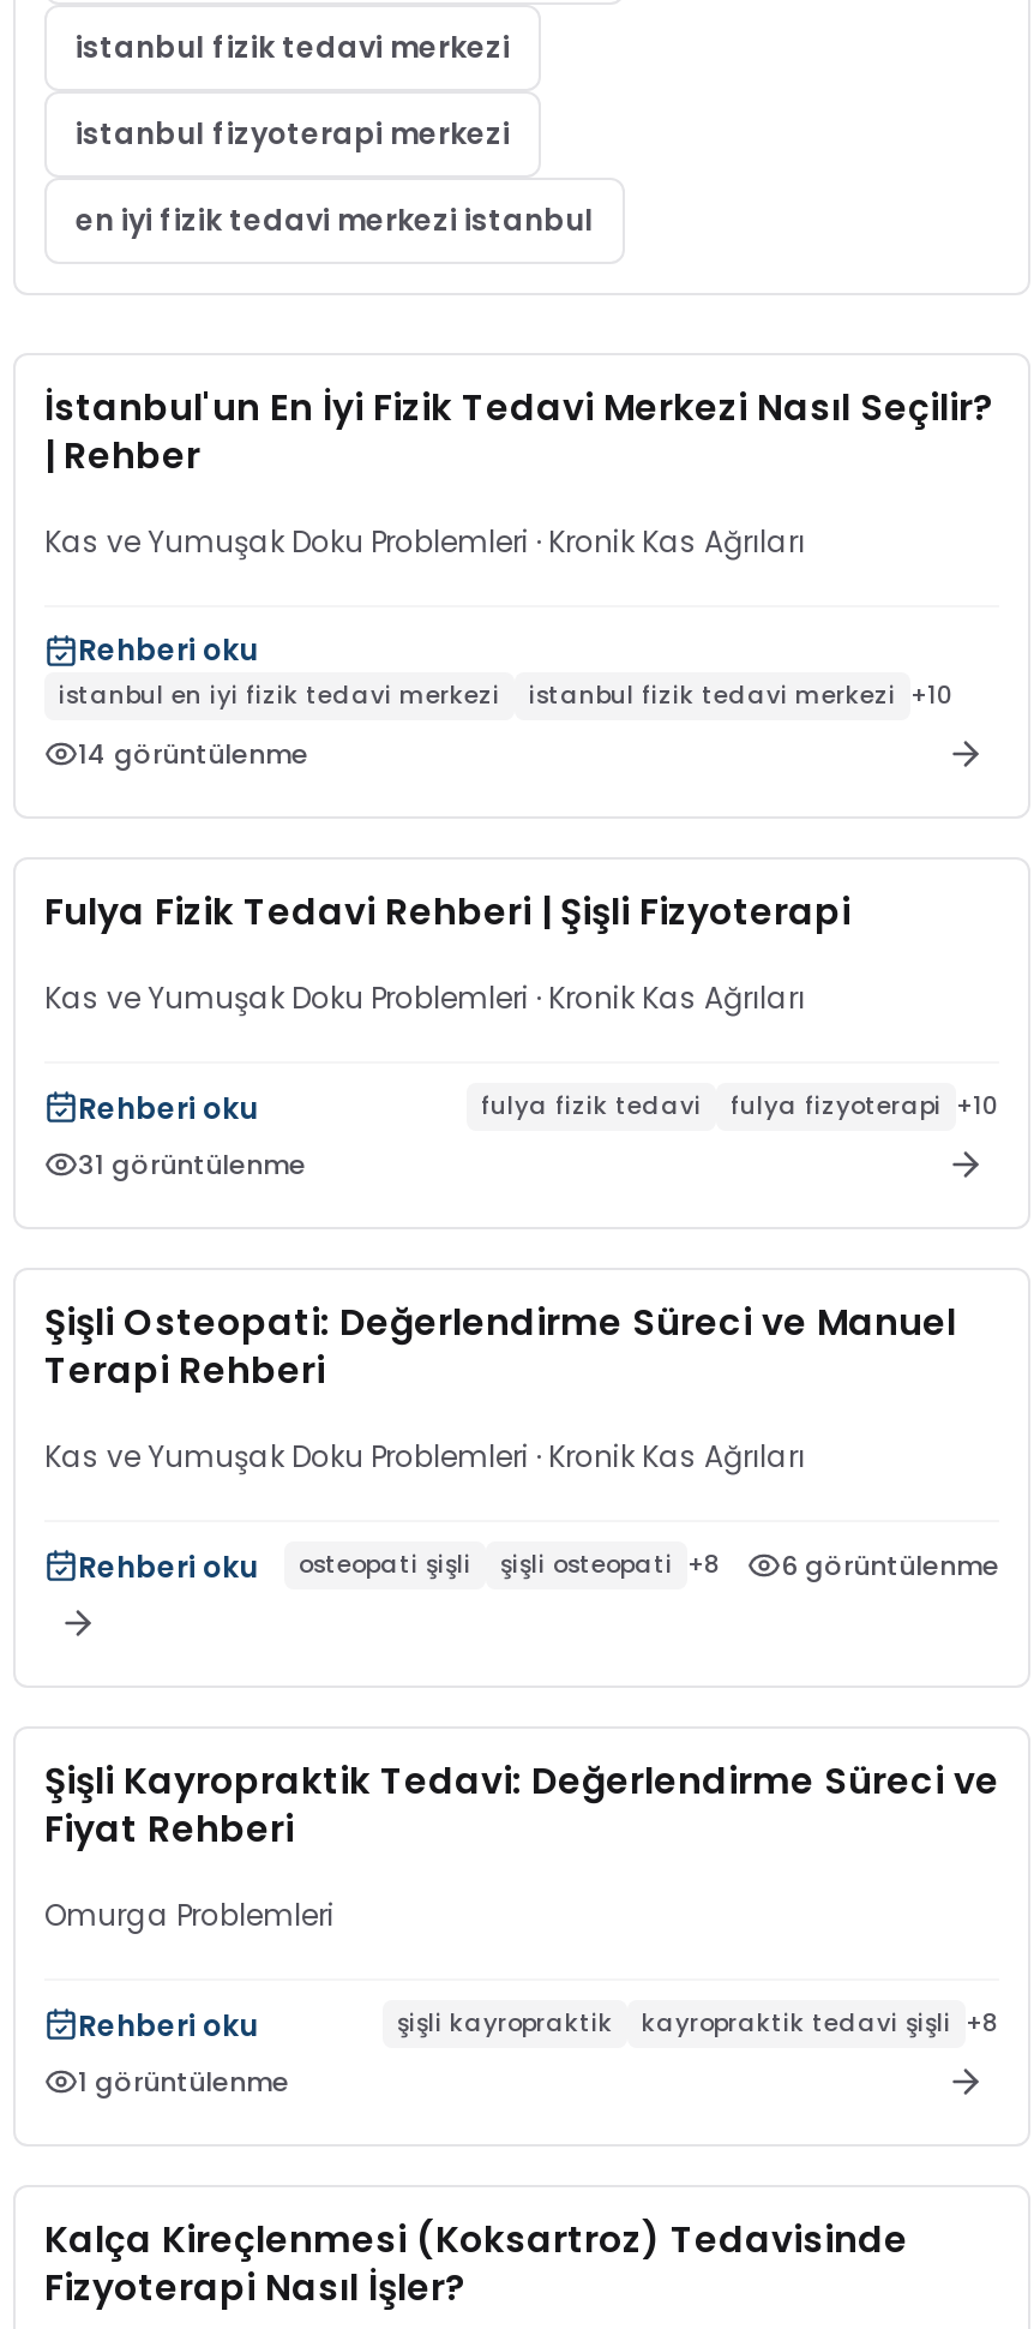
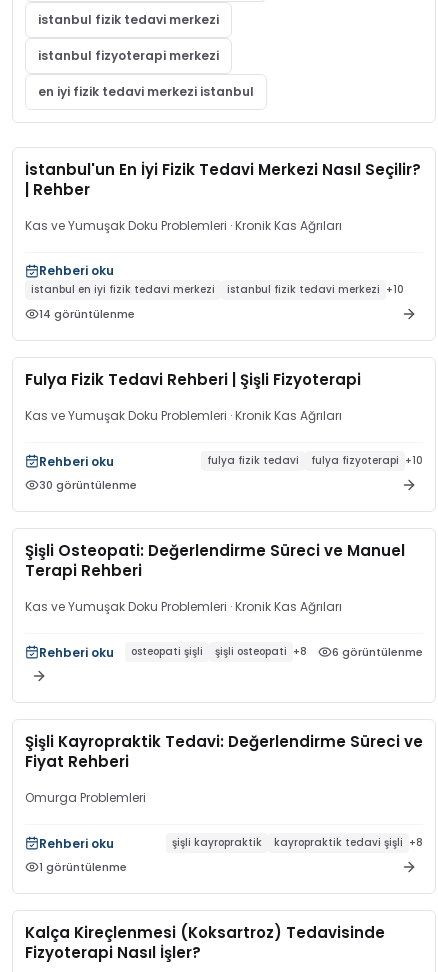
- 31 görüntülenme
+ 30 görüntülenme
